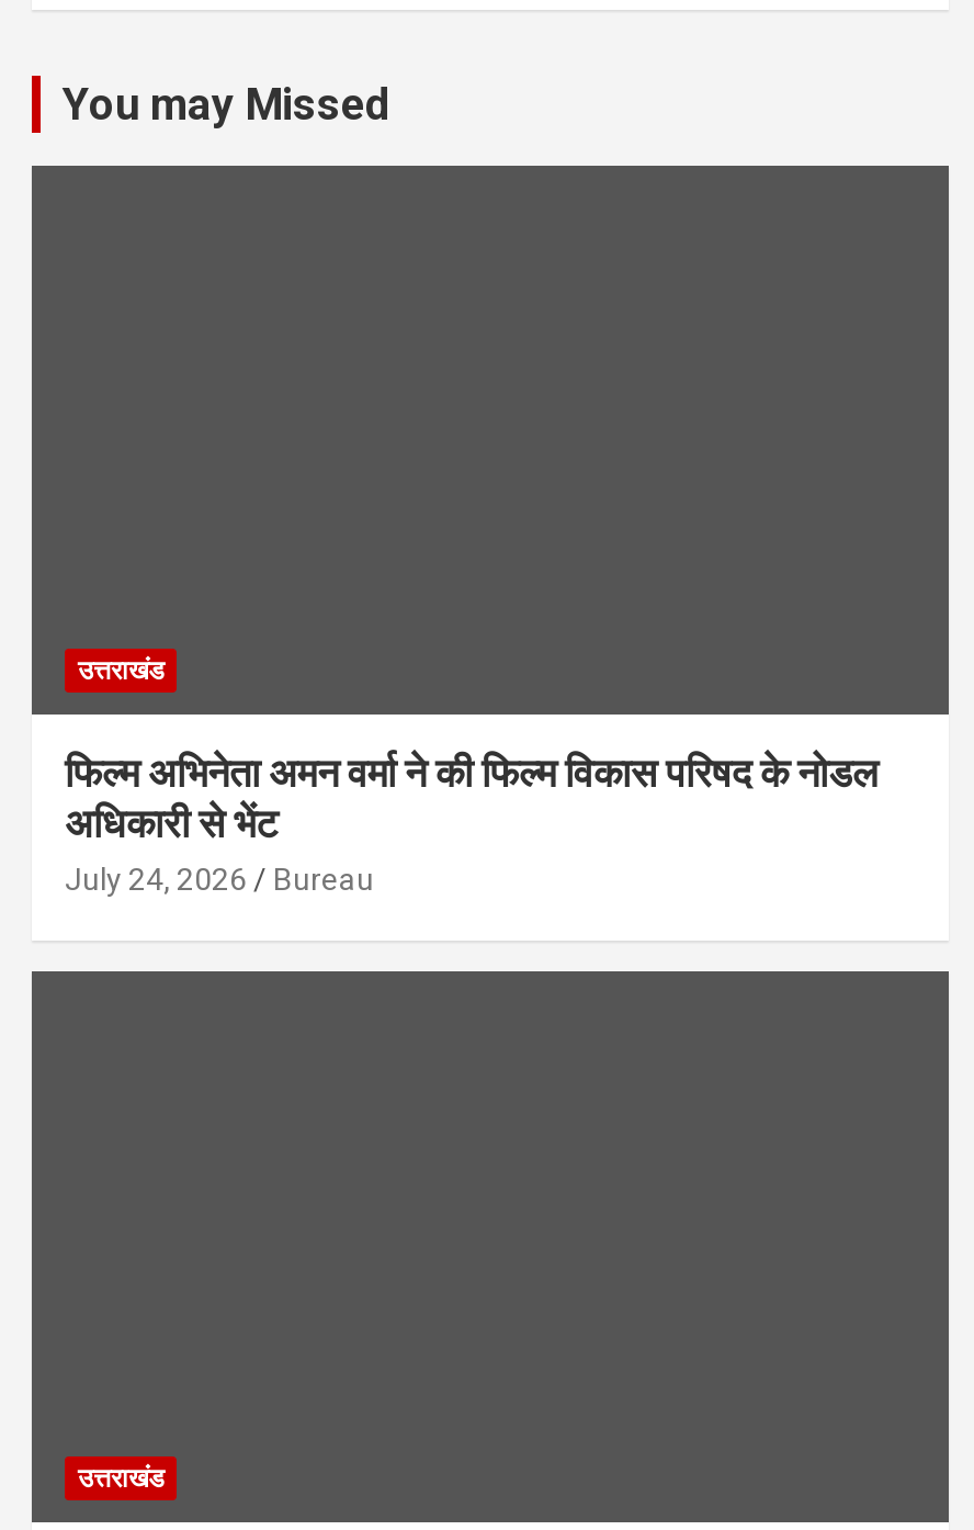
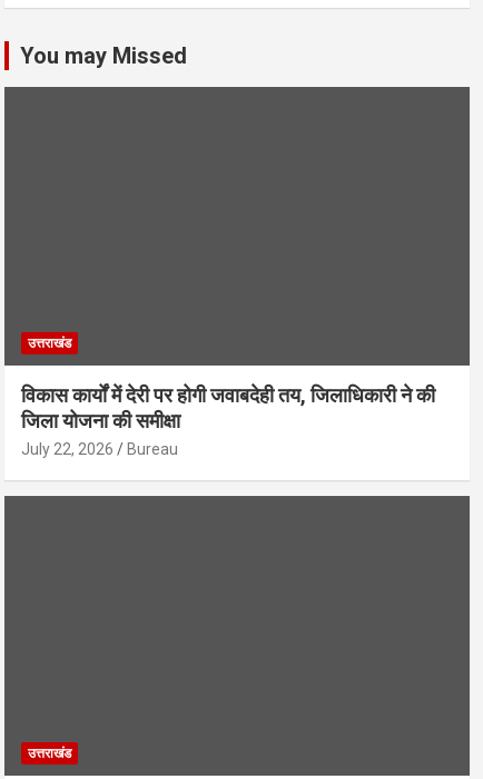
- फिल्म अभिनेता अमन वर्मा ने की फिल्म विकास परिषद के नोडल
- अधिकारी से भेंट
- July 24, 2026
+ विकास कार्यों में देरी पर होगी जवाबदेही तय, जिलाधिकारी ने की
+ जिला योजना की समीक्षा
+ July 22, 2026
